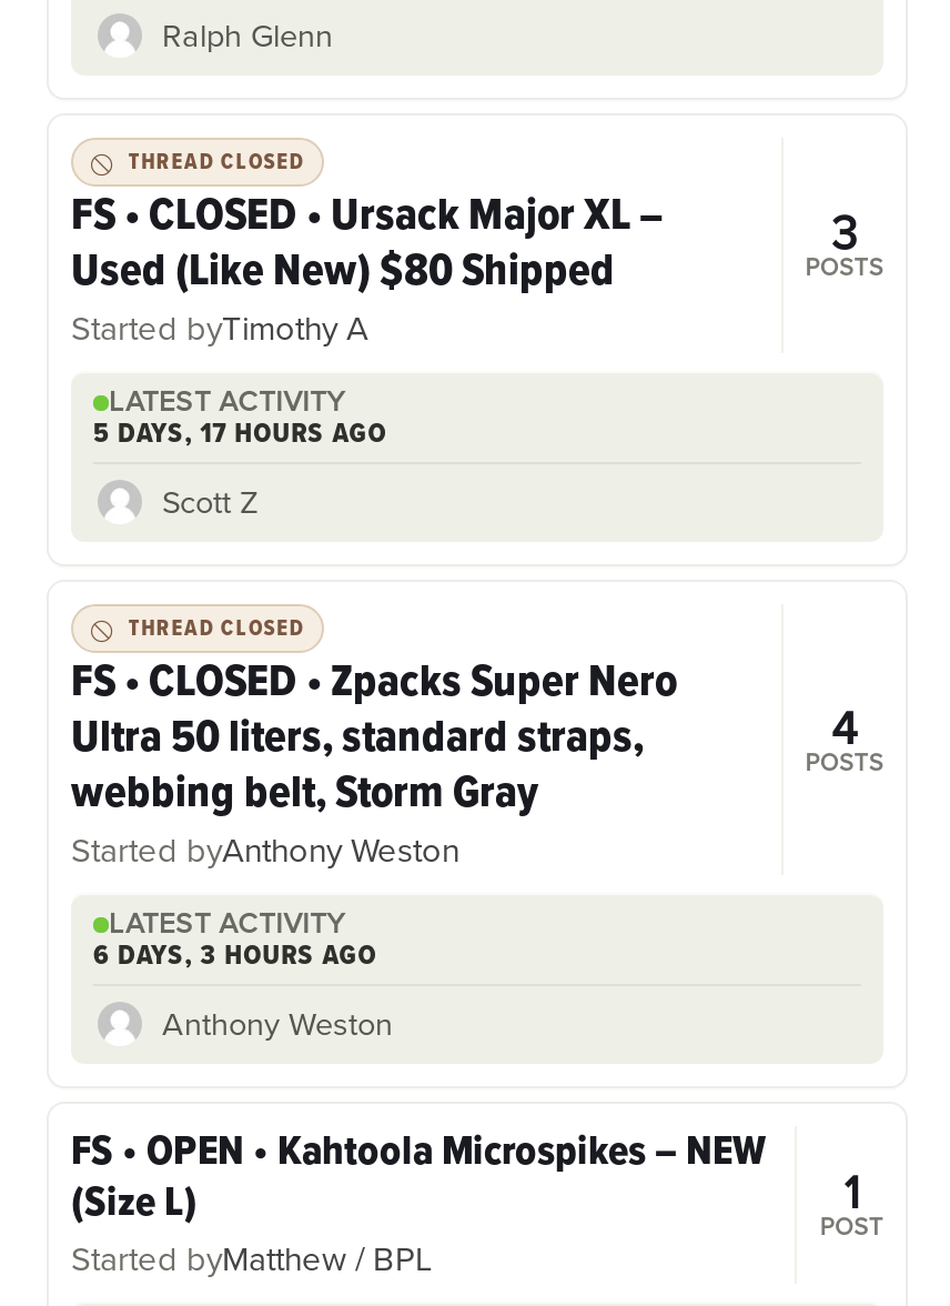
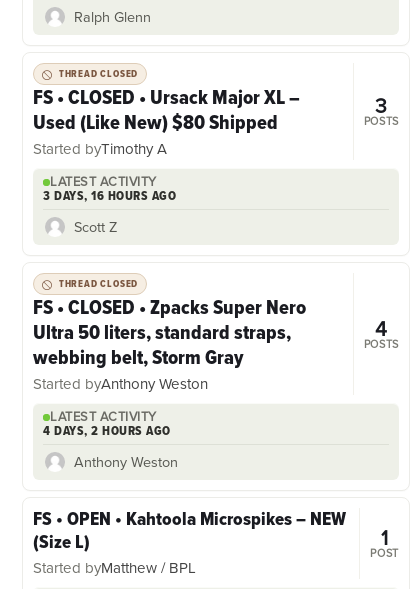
- 5 DAYS, 17 HOURS AGO
+ 3 DAYS, 16 HOURS AGO

- 6 DAYS, 3 HOURS AGO
+ 4 DAYS, 2 HOURS AGO
